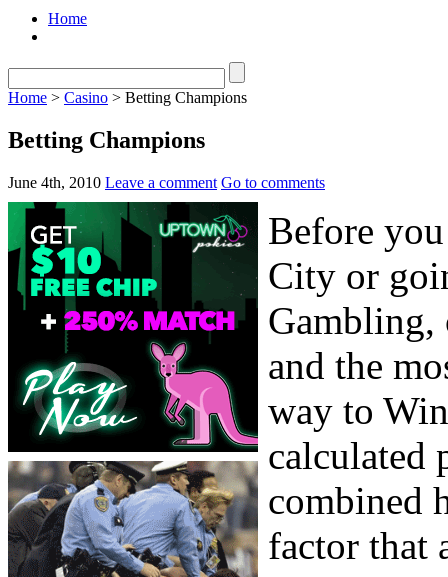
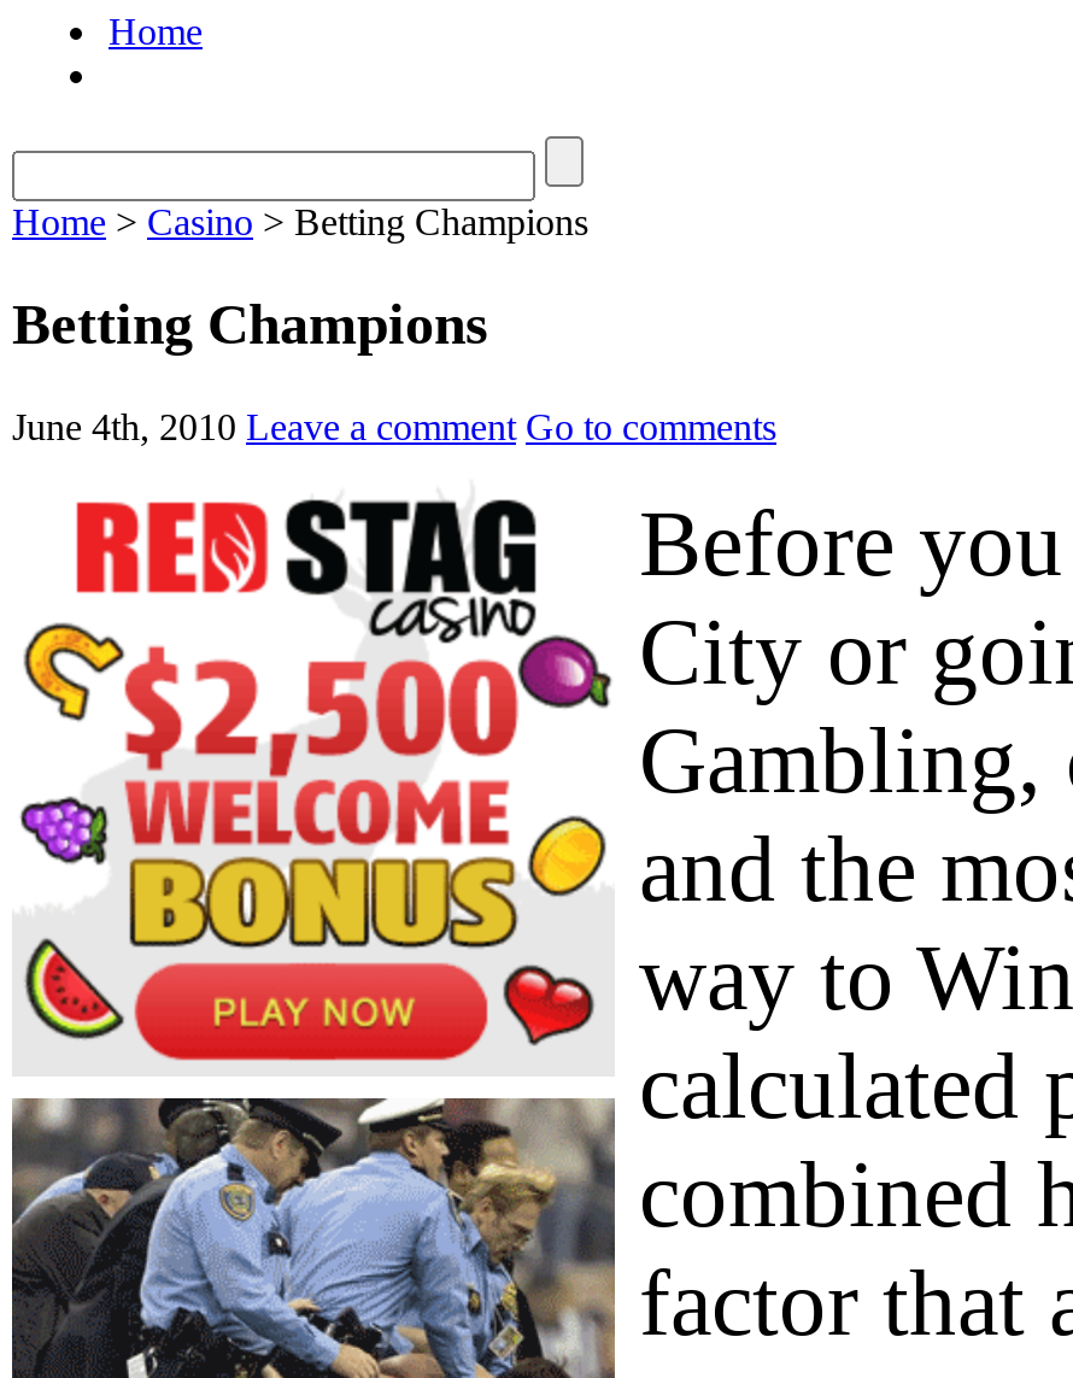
- [image]
+ [image]
